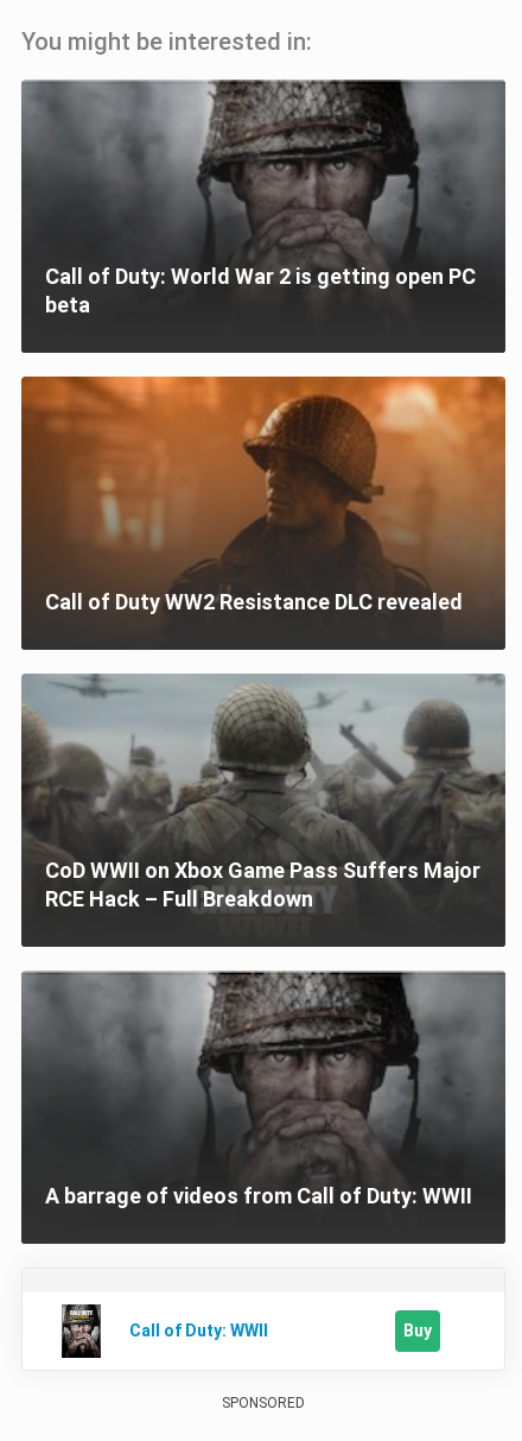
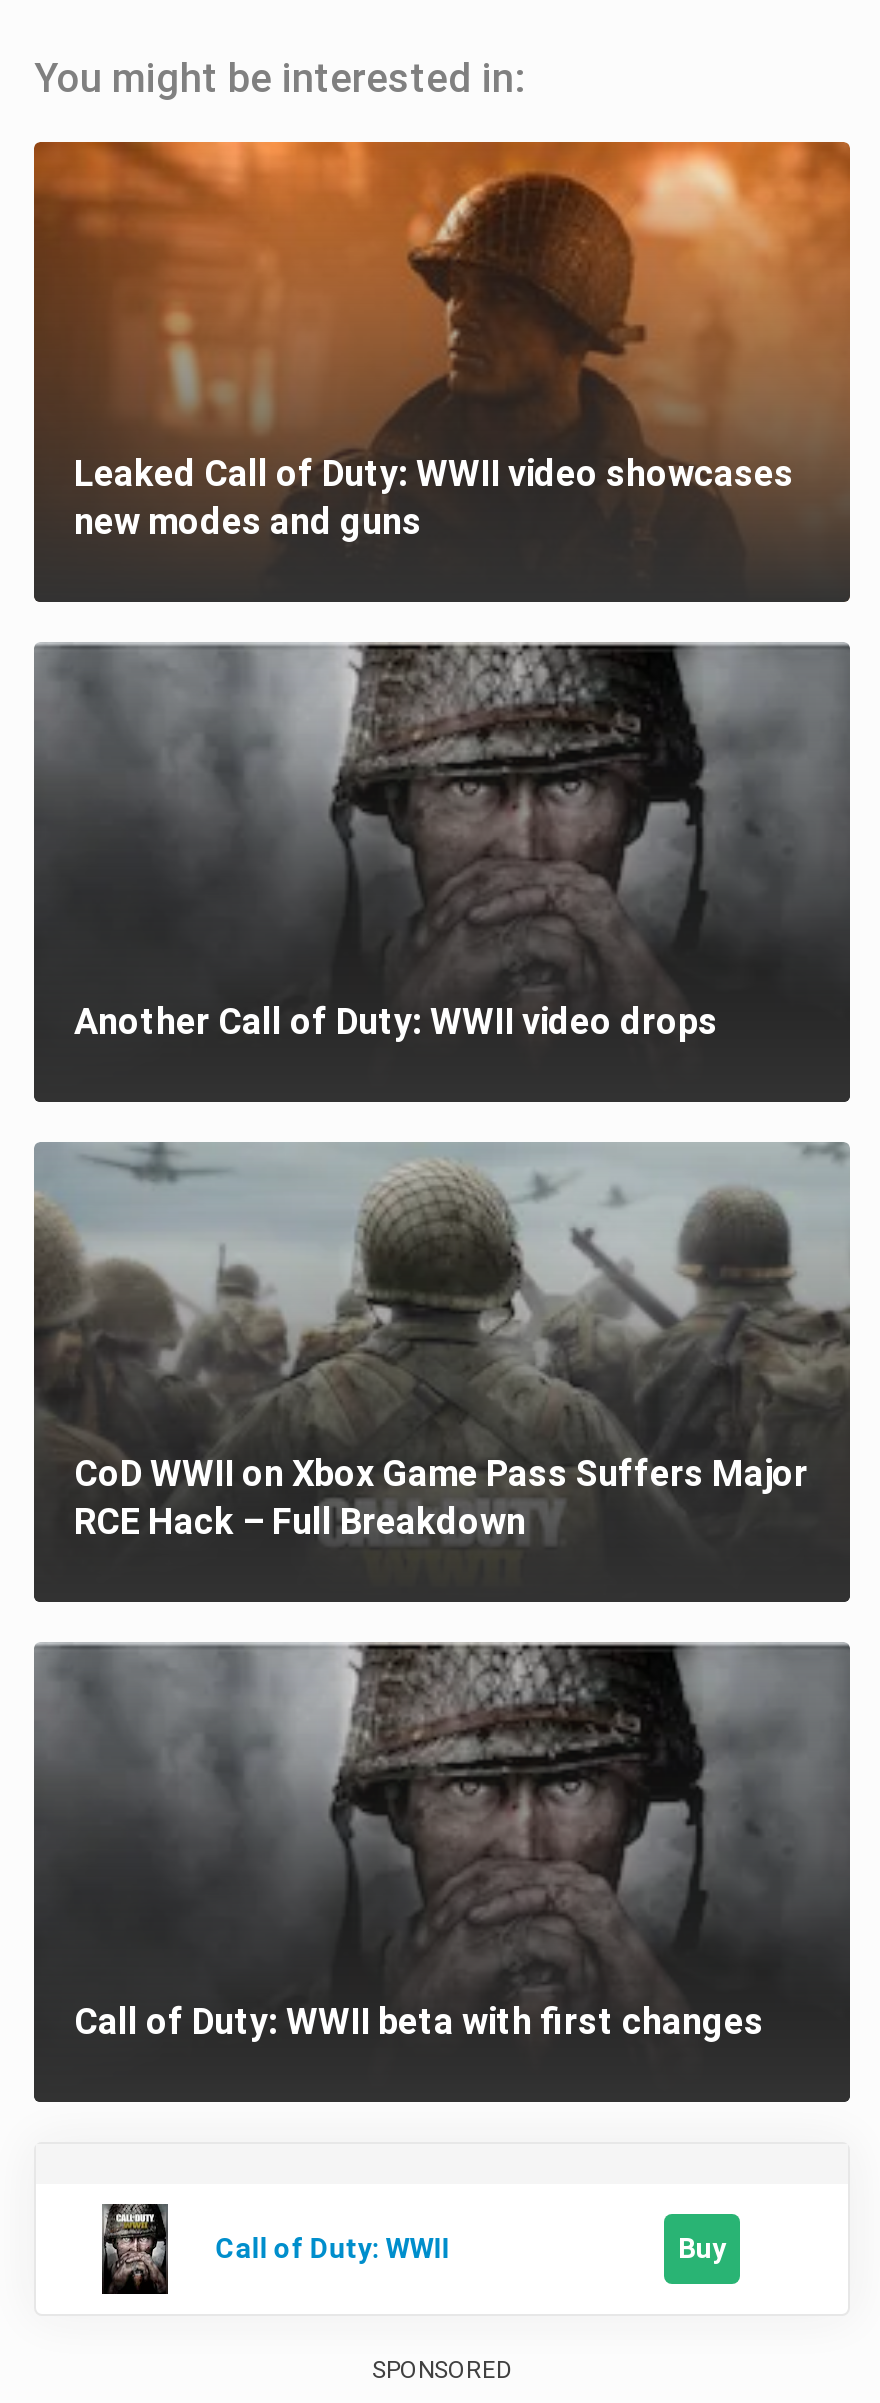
- [image]
- Call of Duty: World War 2 is getting open PC
- beta
+ [image]
+ Leaked Call of Duty: WWII video showcases
+ new modes and guns

- [image]
- Call of Duty WW2 Resistance DLC revealed
+ [image]
+ Another Call of Duty: WWII video drops

- A barrage of videos from Call of Duty: WWII
+ Call of Duty: WWII beta with first changes
